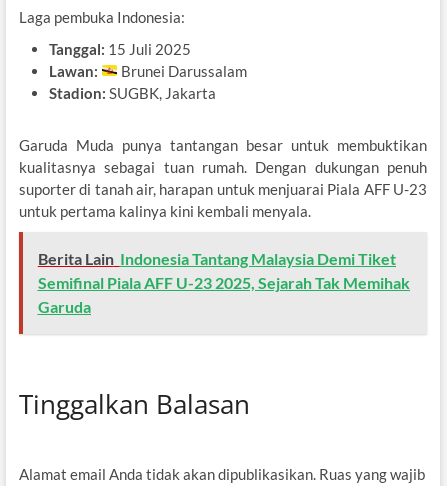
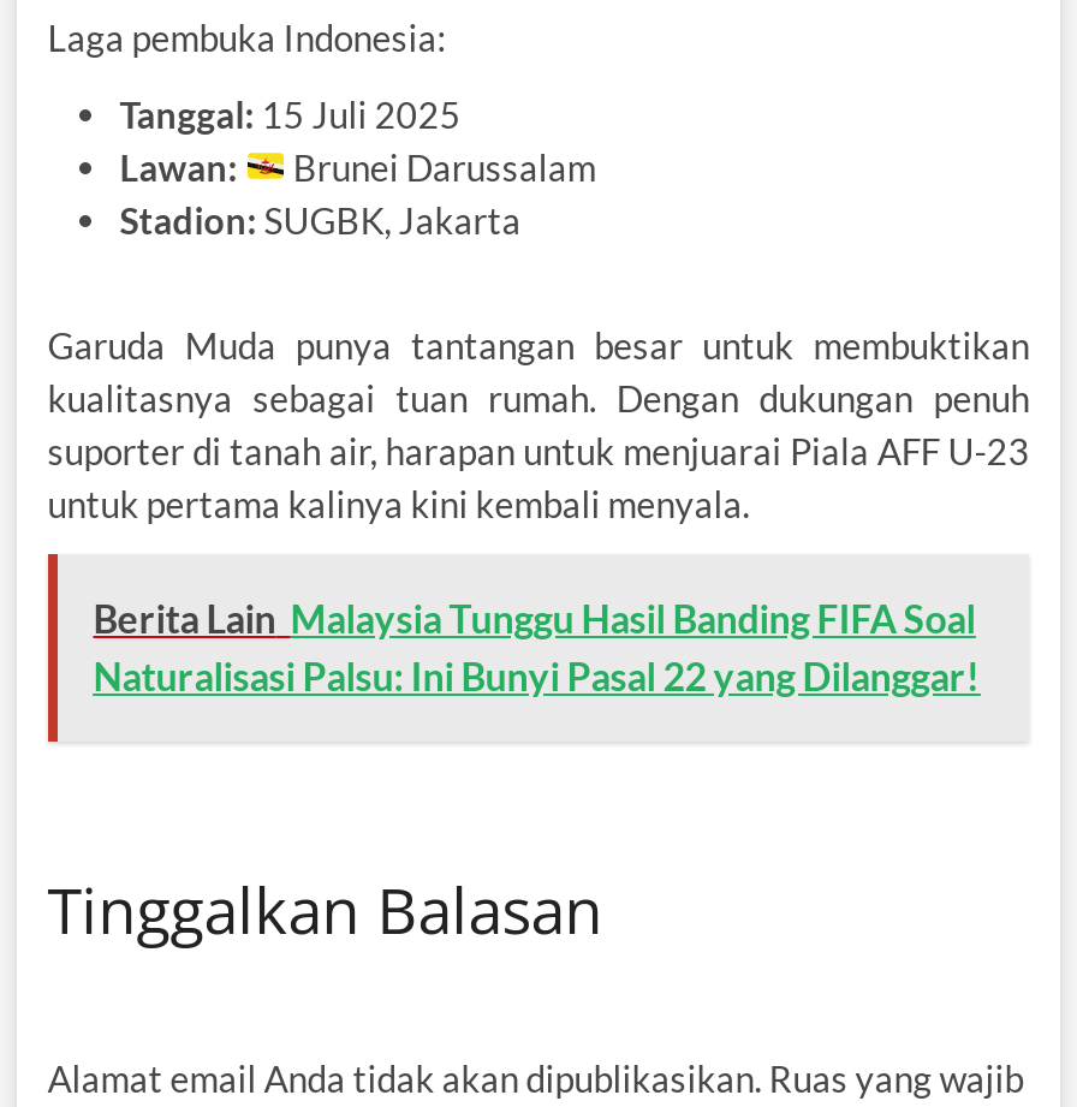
- Berita Lain Indonesia Tantang Malaysia Demi Tiket
- Semifinal Piala AFF U-23 2025, Sejarah Tak Memihak
- Garuda
+ Berita Lain Malaysia Tunggu Hasil Banding FIFA Soal
+ Naturalisasi Palsu: Ini Bunyi Pasal 22 yang Dilanggar!
